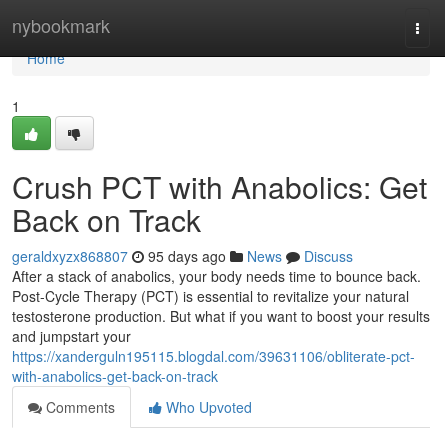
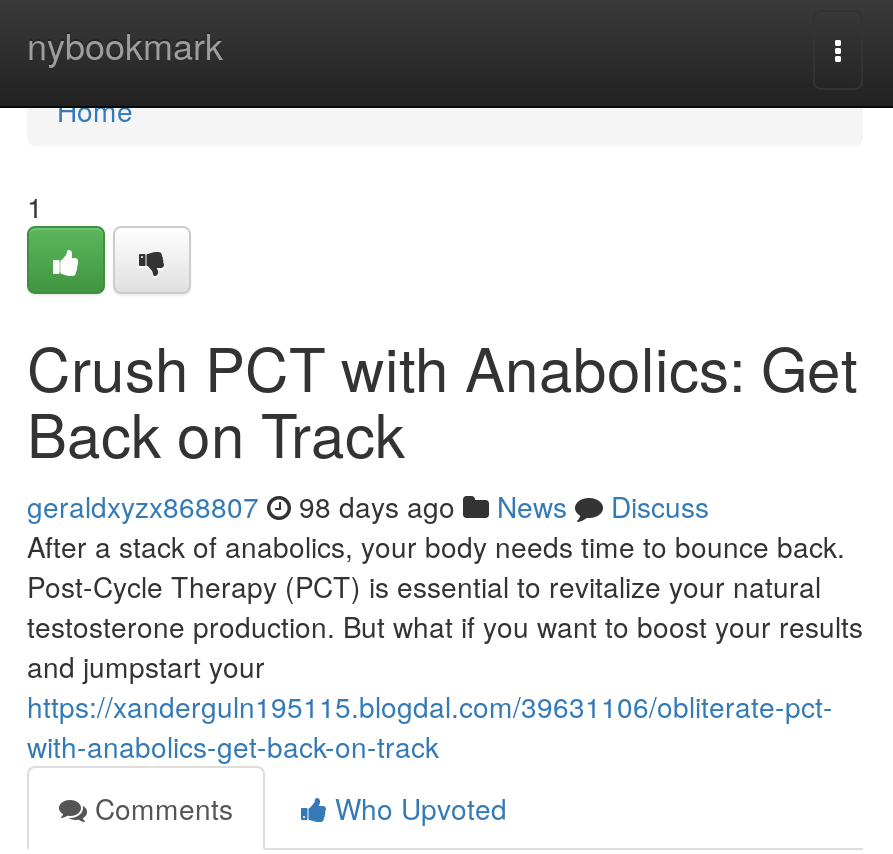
- geraldxyzx868807 95 days ago News Discuss
+ geraldxyzx868807 98 days ago News Discuss
